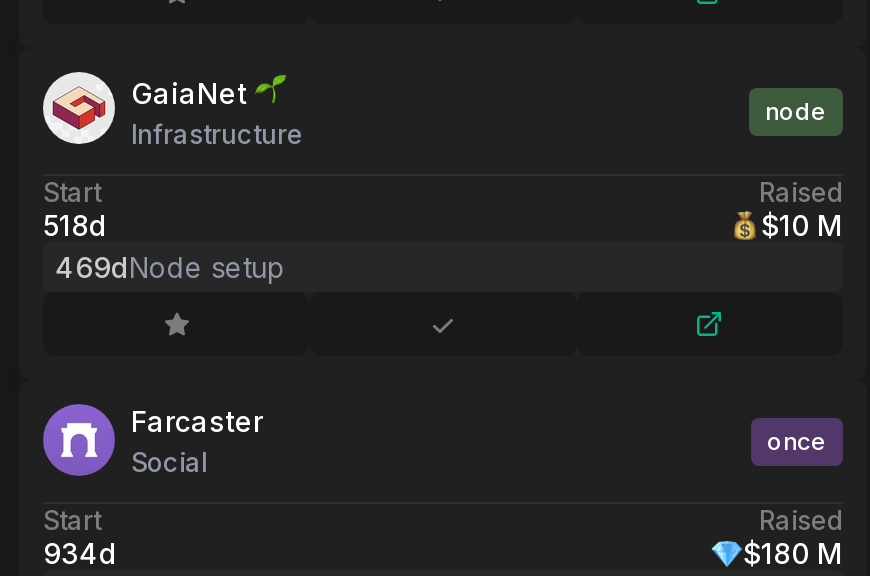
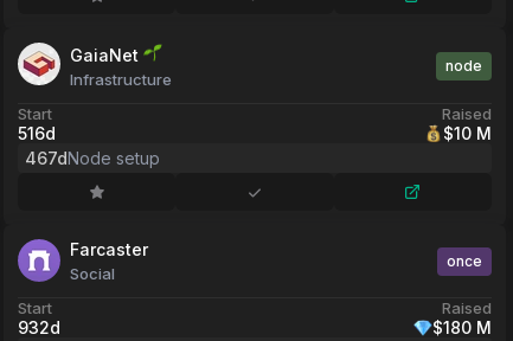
- 518d
+ 516d

- 469dNode setup
+ 467dNode setup

- 934d
+ 932d
